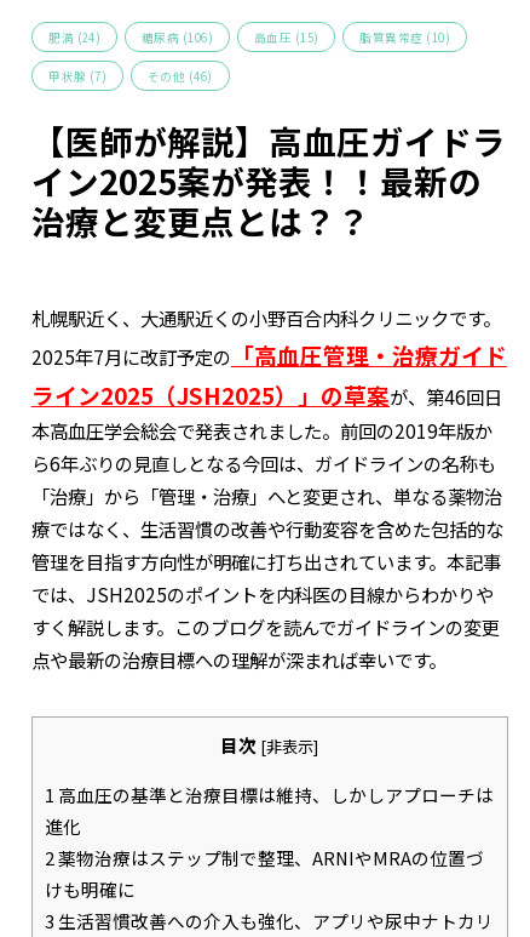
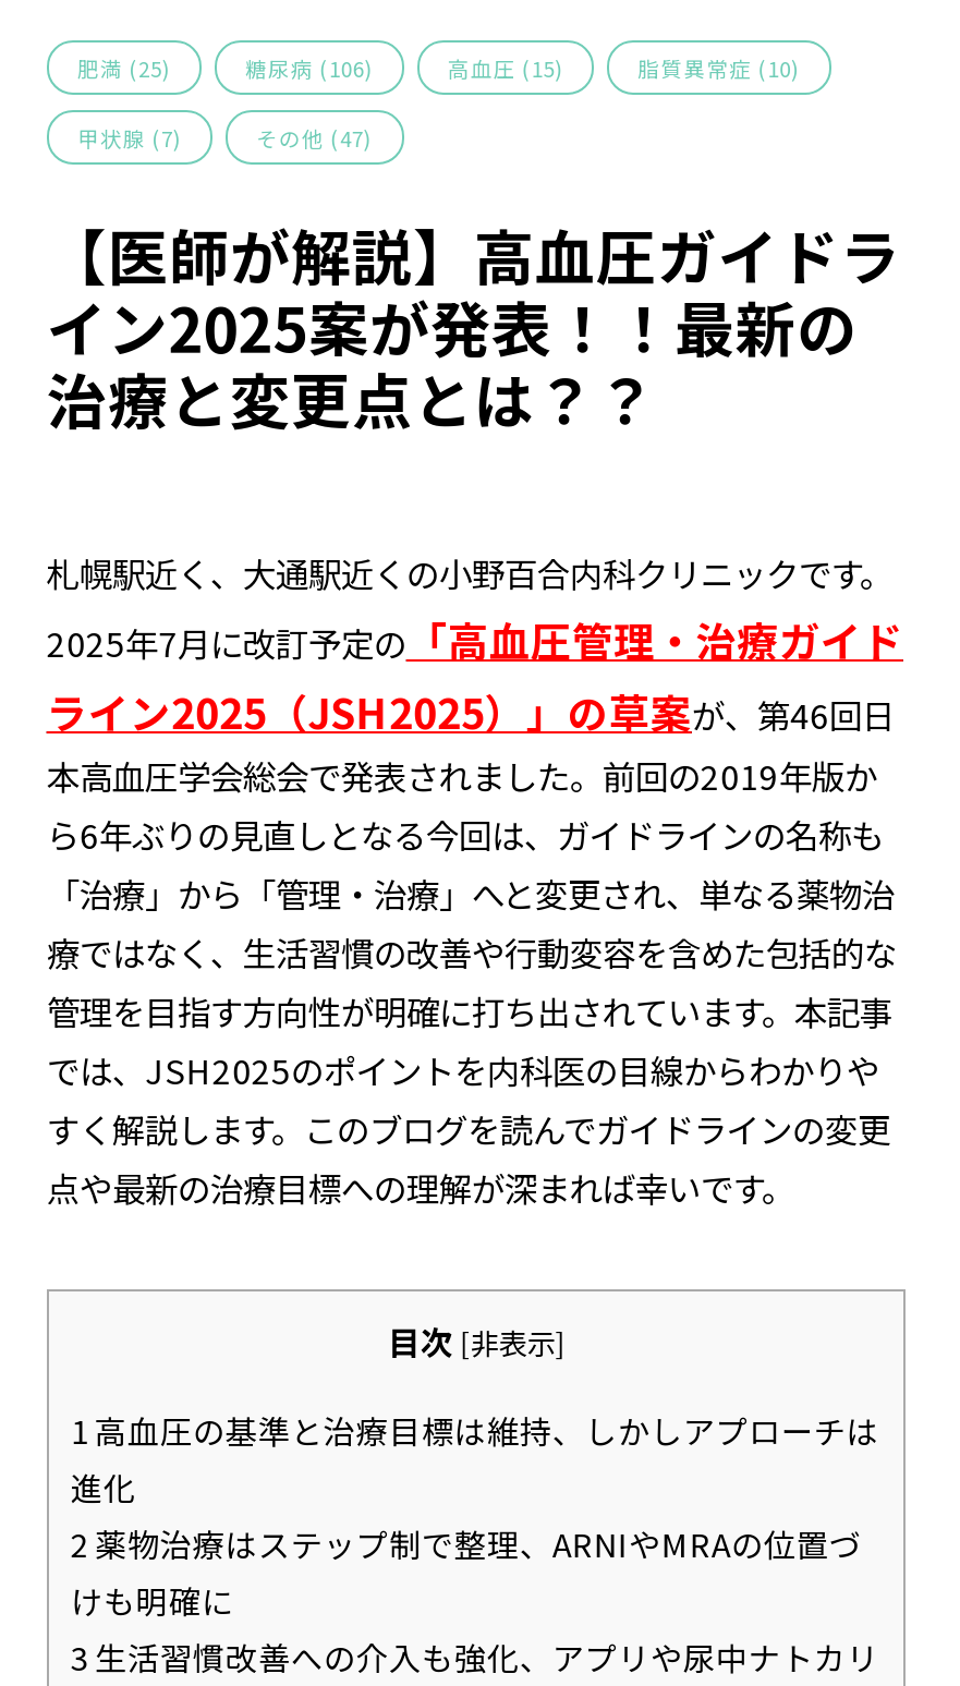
- 肥満 (24)
+ 肥満 (25)

- その他 (46)
+ その他 (47)
